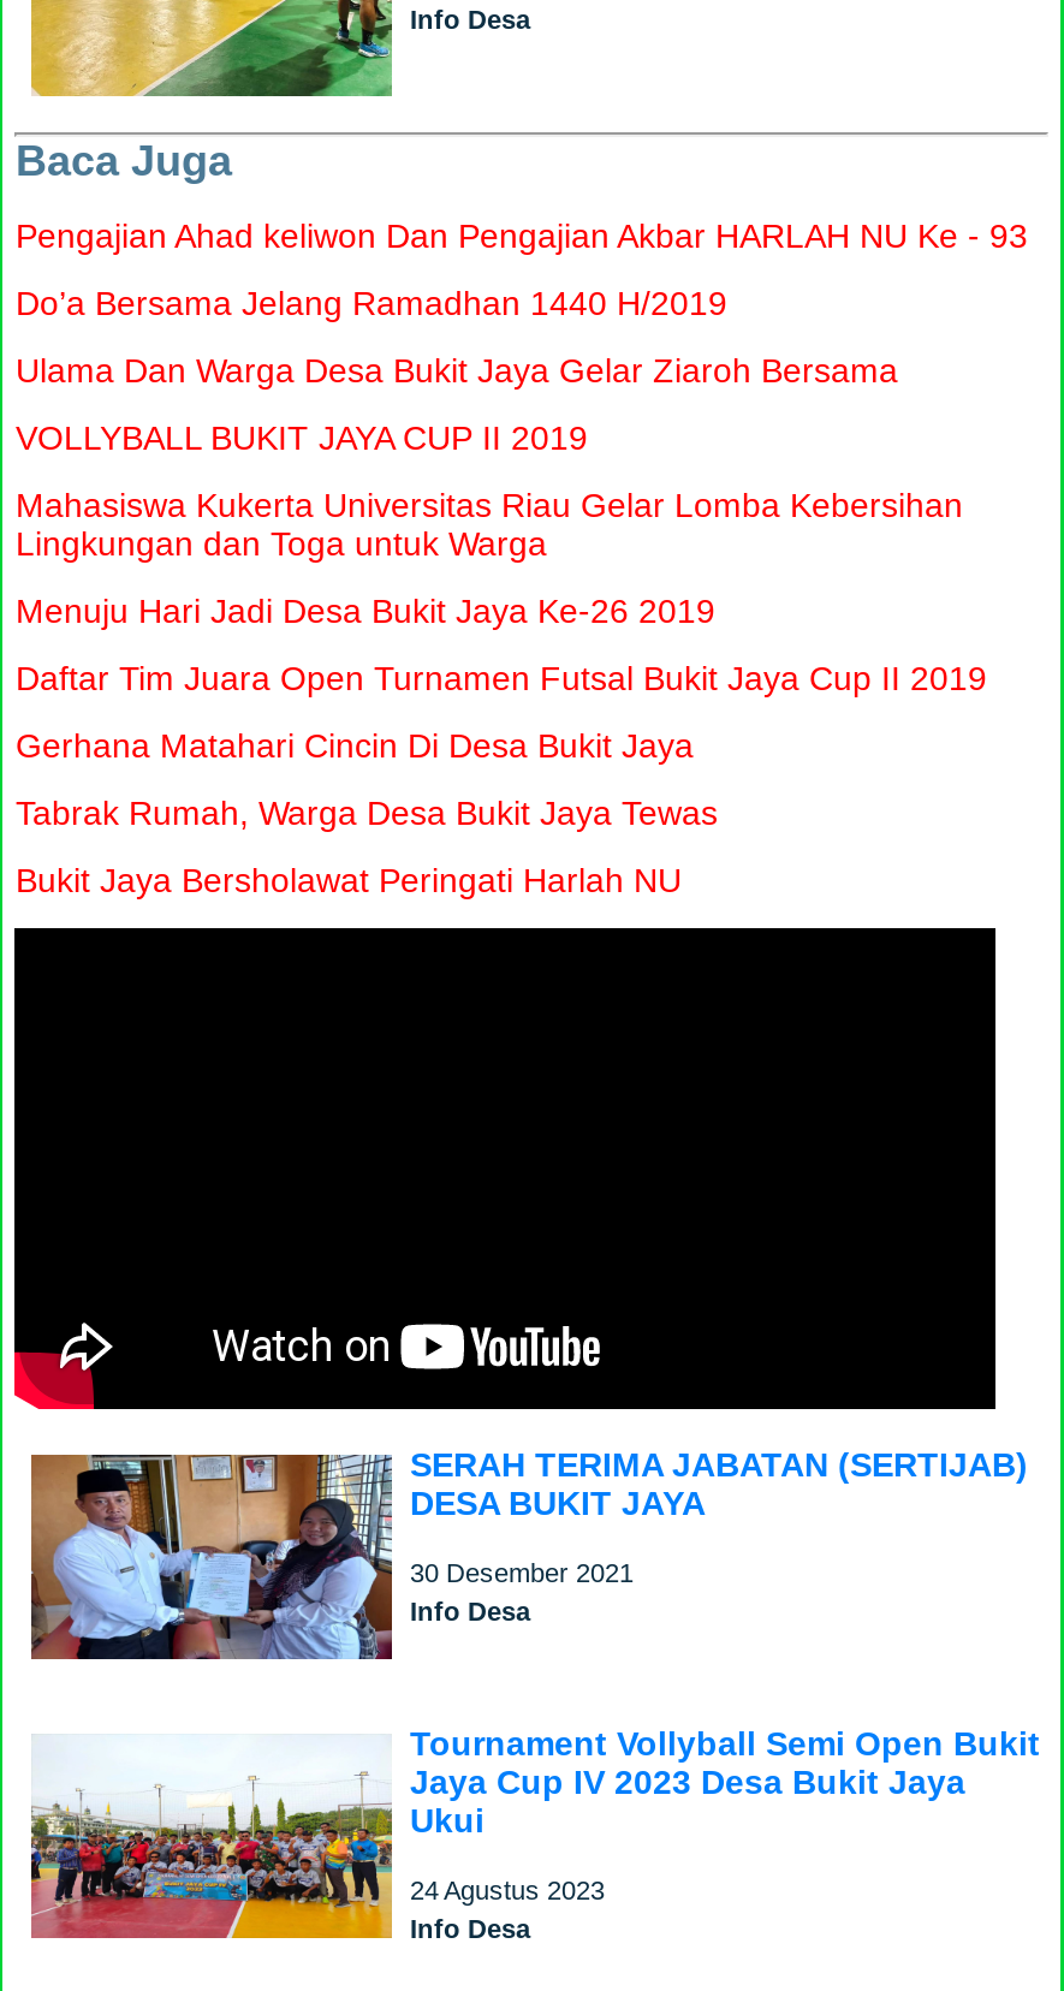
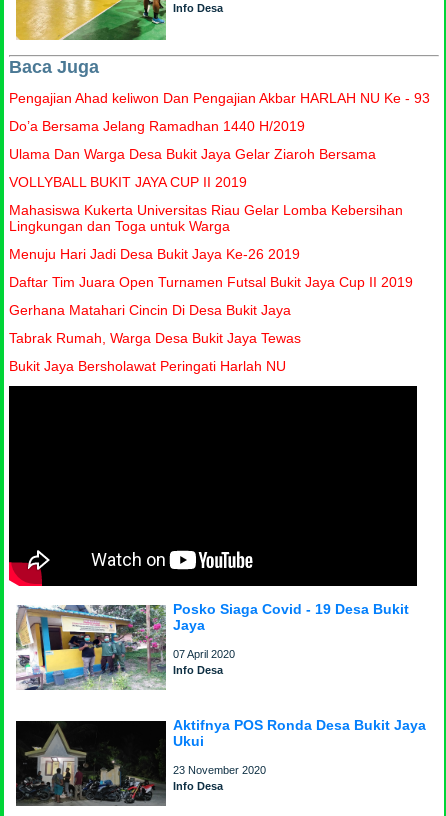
- [image]
- SERAH TERIMA JABATAN (SERTIJAB)
- DESA BUKIT JAYA
+ [image]
+ Posko Siaga Covid - 19 Desa Bukit
+ Jaya

- 30 Desember 2021
+ 07 April 2020

- [image]
- Tournament Vollyball Semi Open Bukit
- Jaya Cup IV 2023 Desa Bukit Jaya
+ [image]
+ Aktifnya POS Ronda Desa Bukit Jaya

- 24 Agustus 2023
+ 23 November 2020
